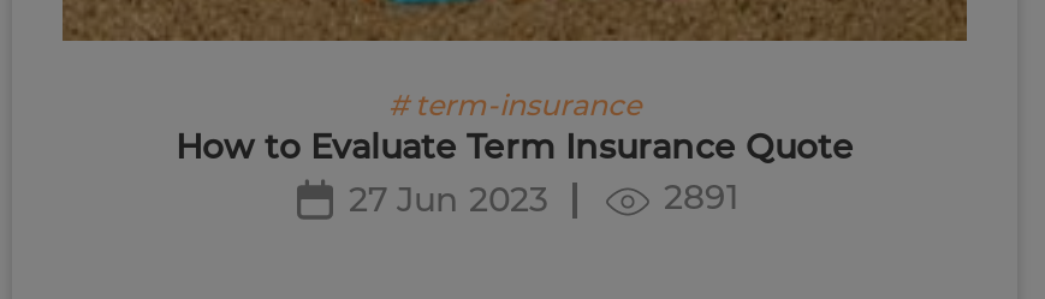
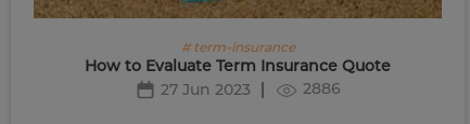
- 2891
+ 2886
